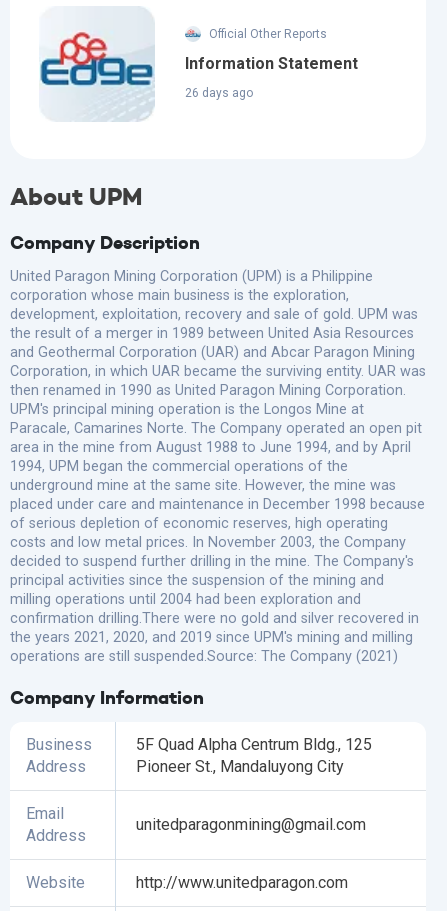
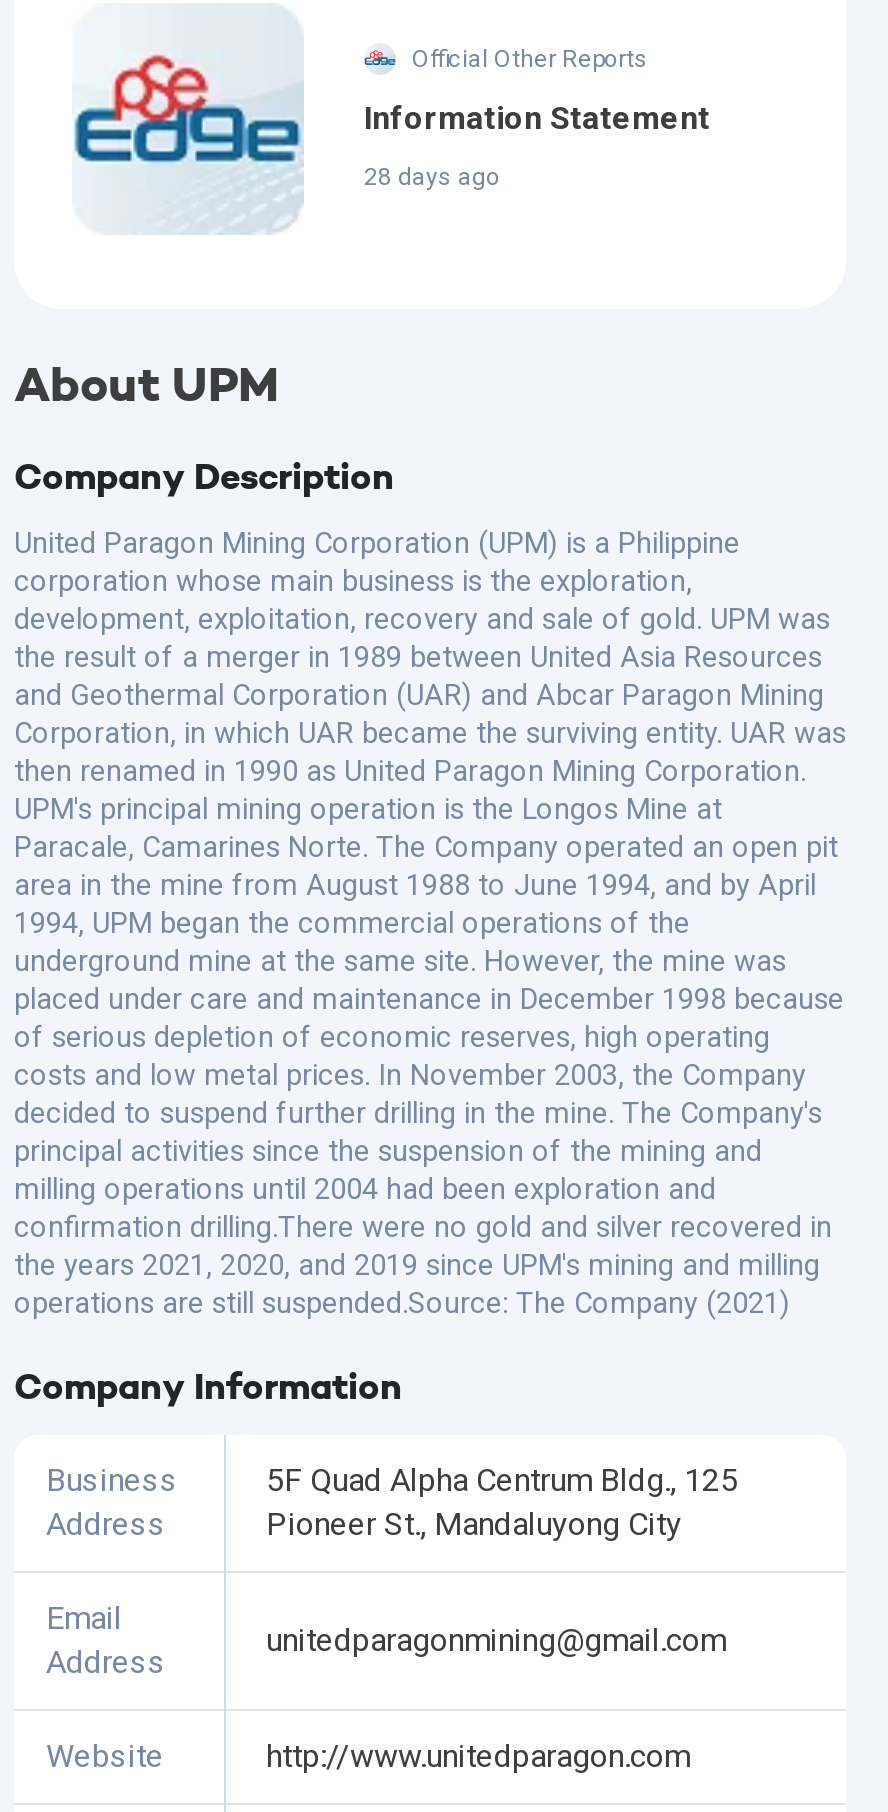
- 26 days ago
+ 28 days ago
